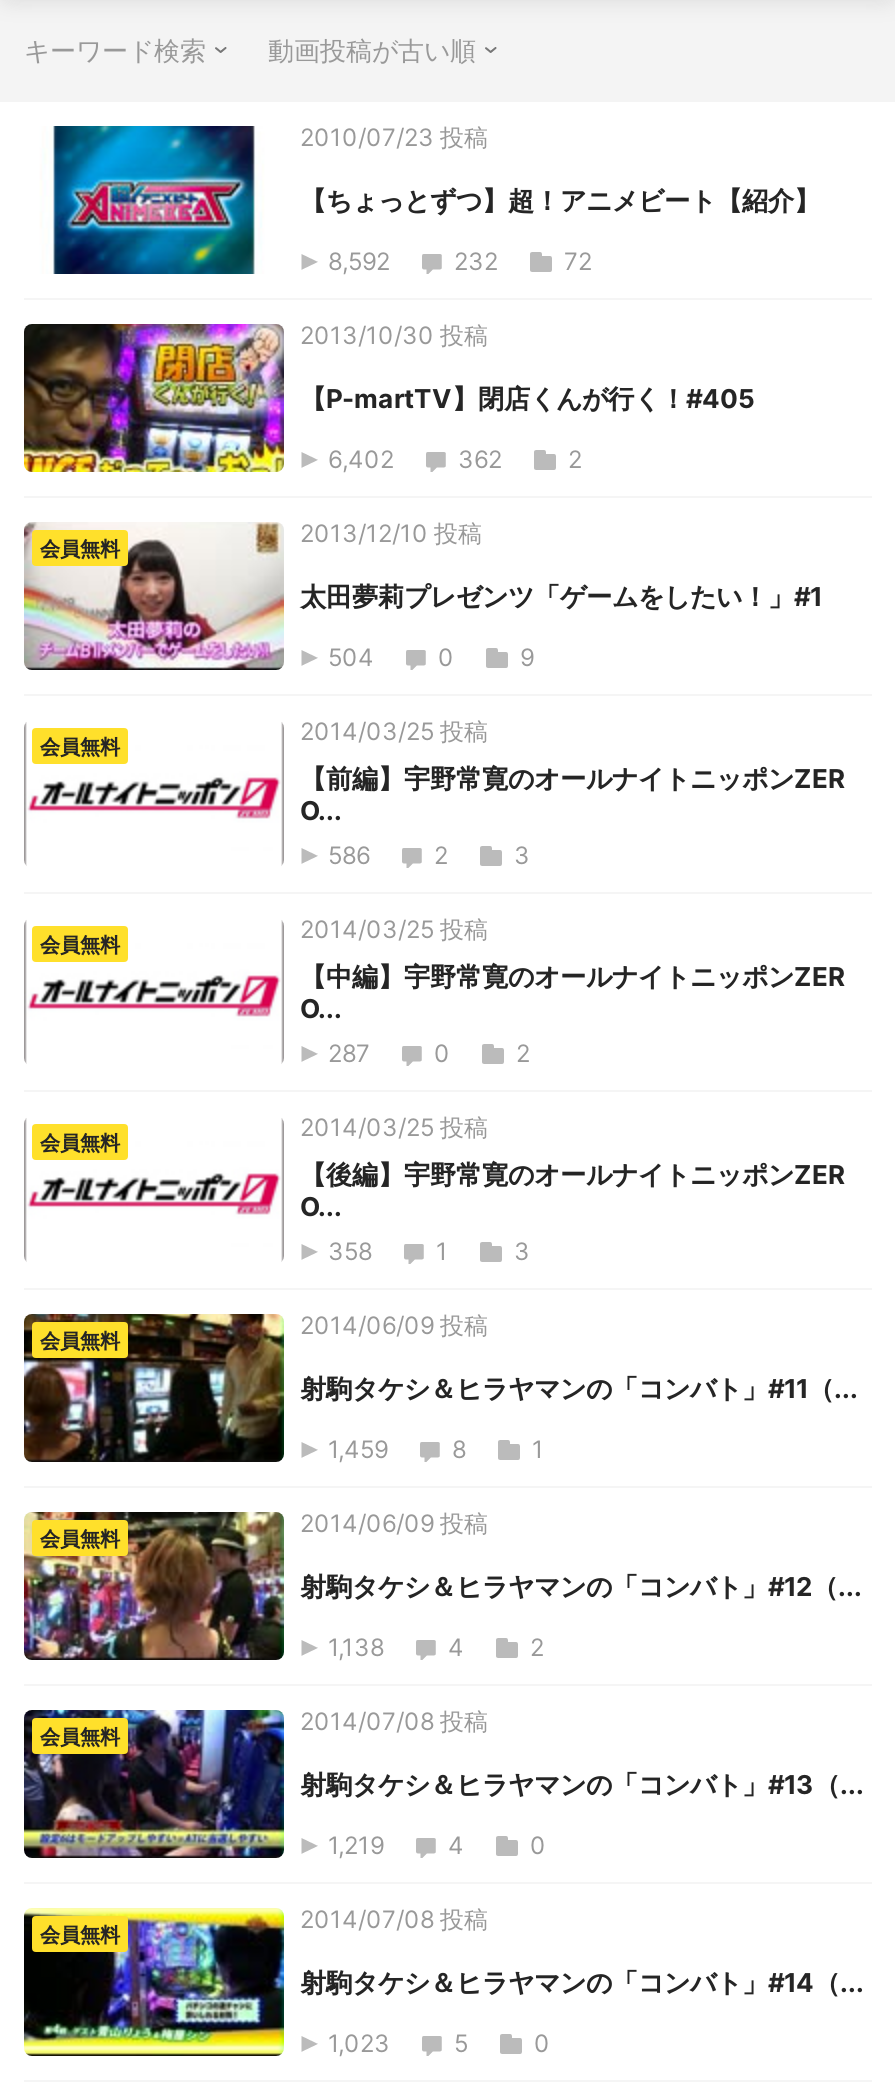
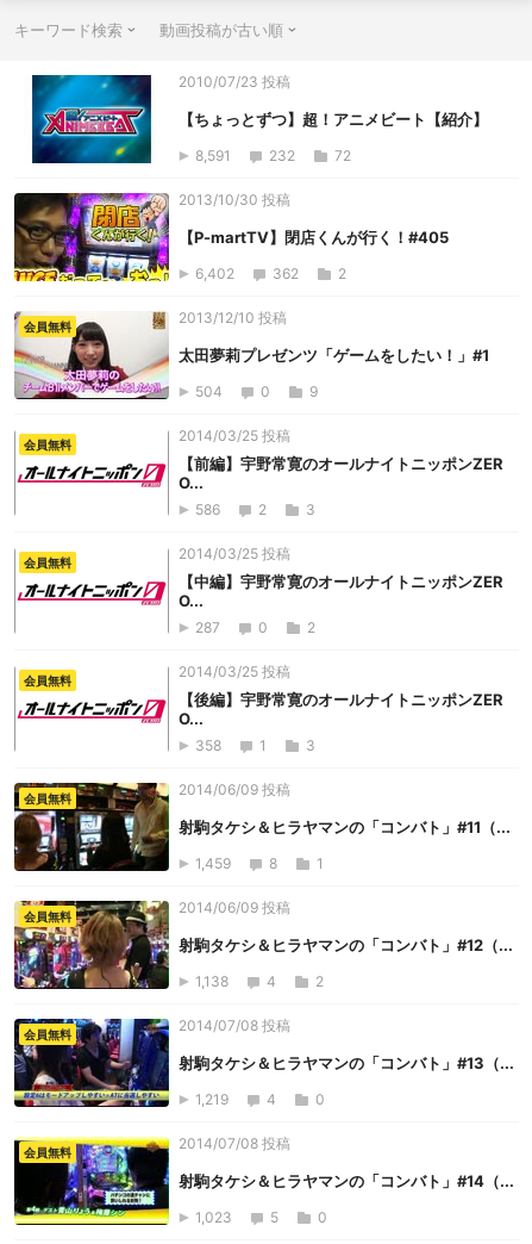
- 8,592
+ 8,591
